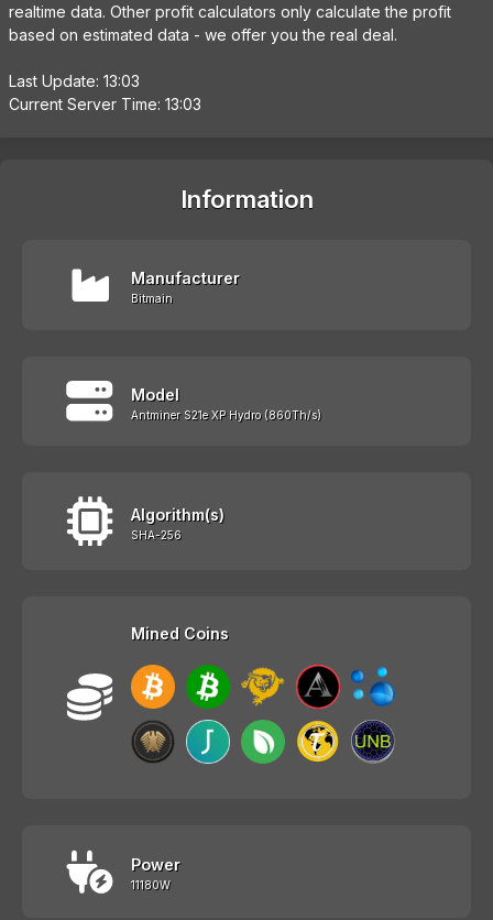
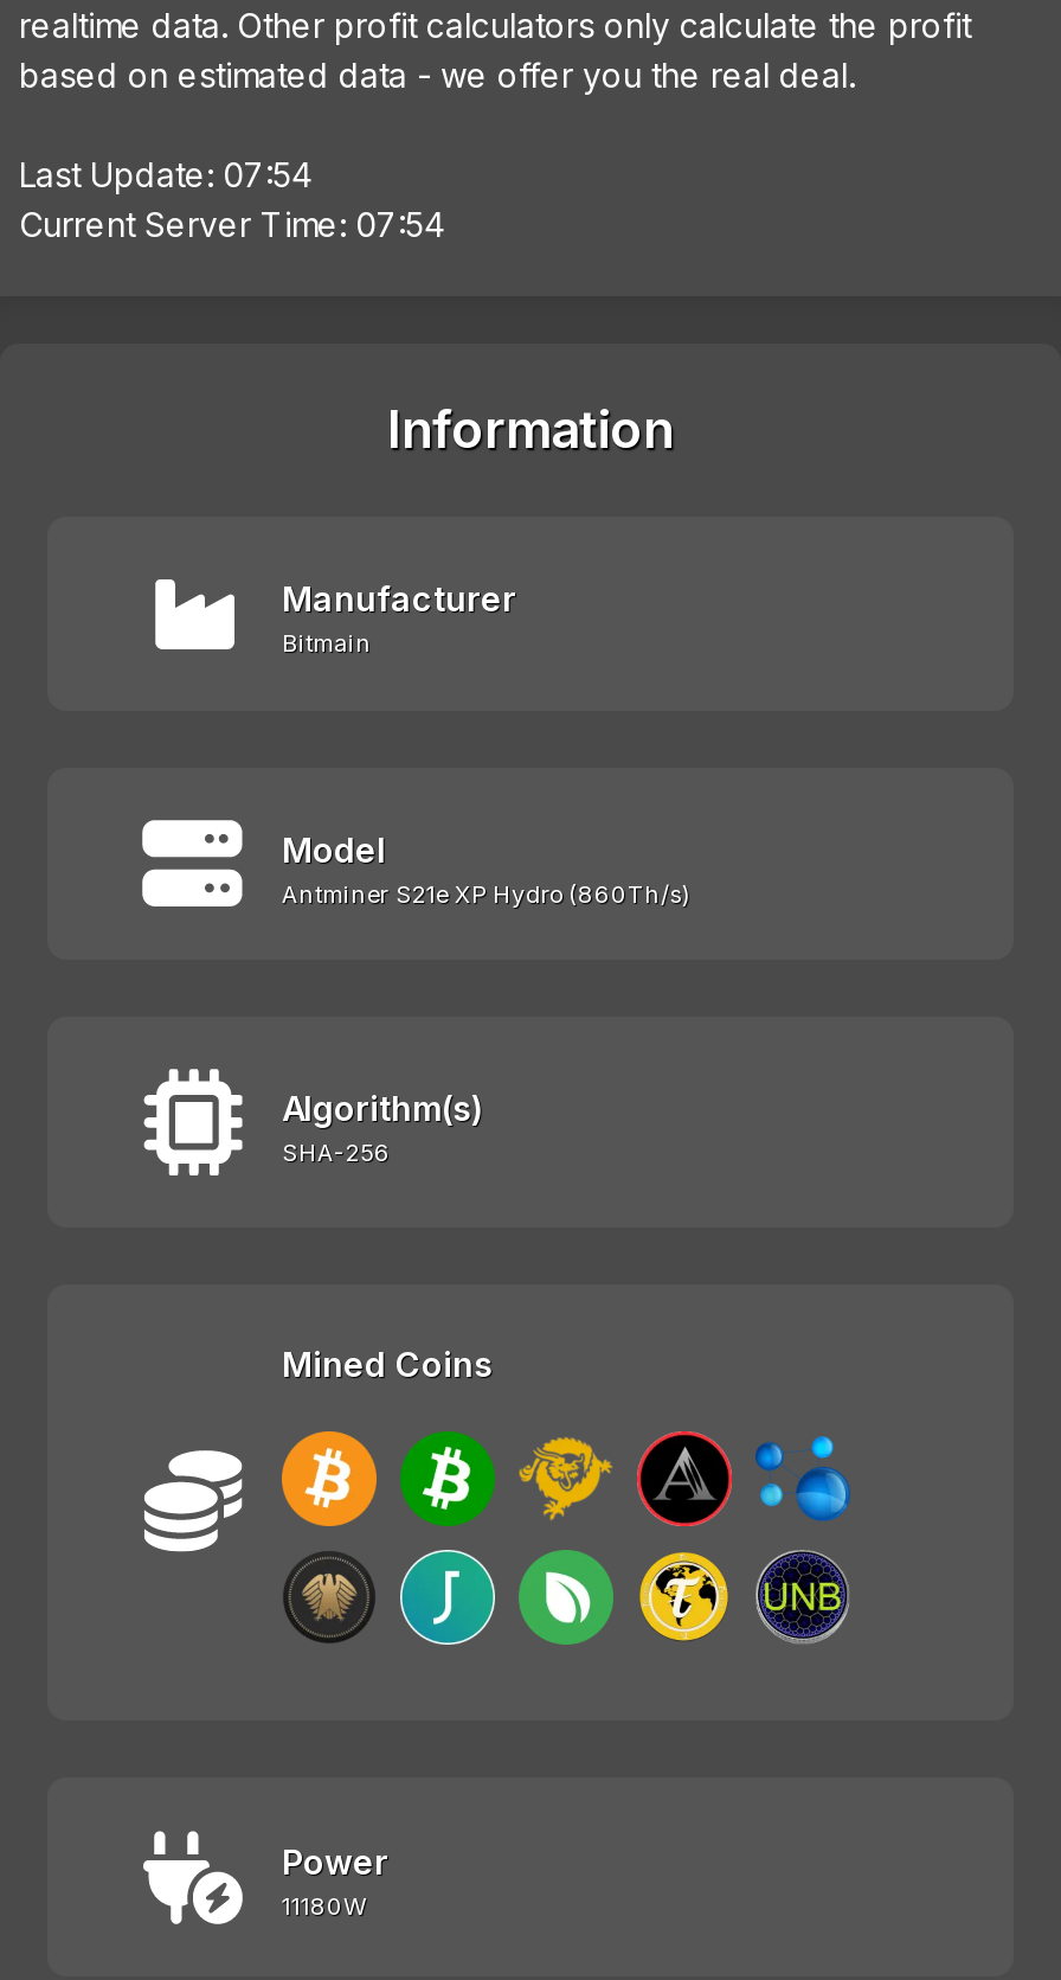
- Last Update: 13:03
+ Last Update: 07:54

- Current Server Time: 13:03
+ Current Server Time: 07:54
